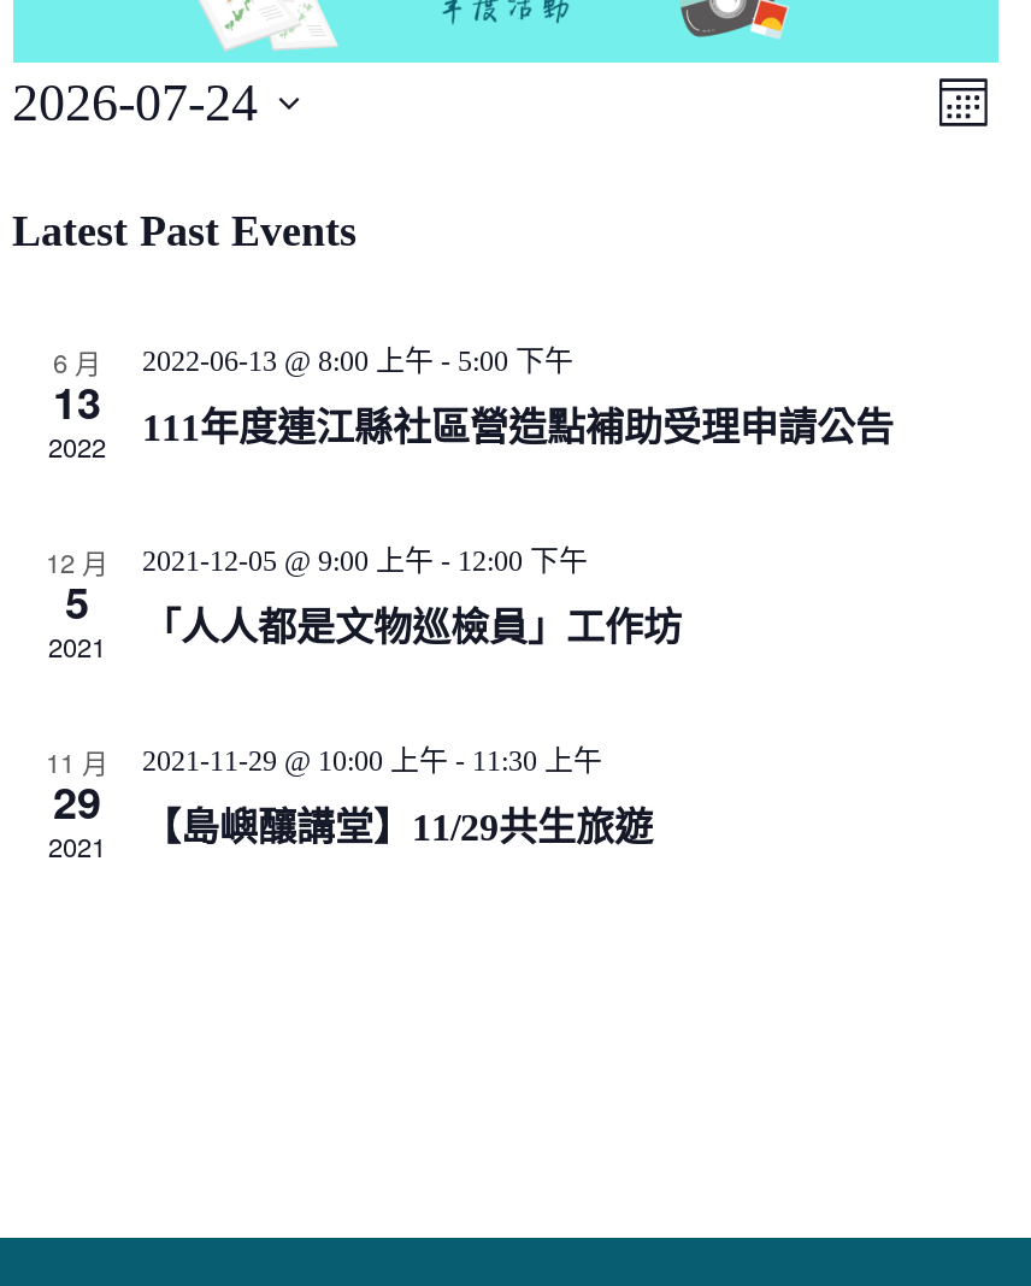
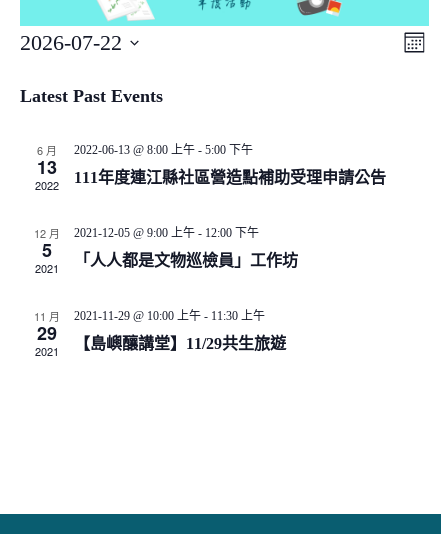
- 2026-07-24
+ 2026-07-22
